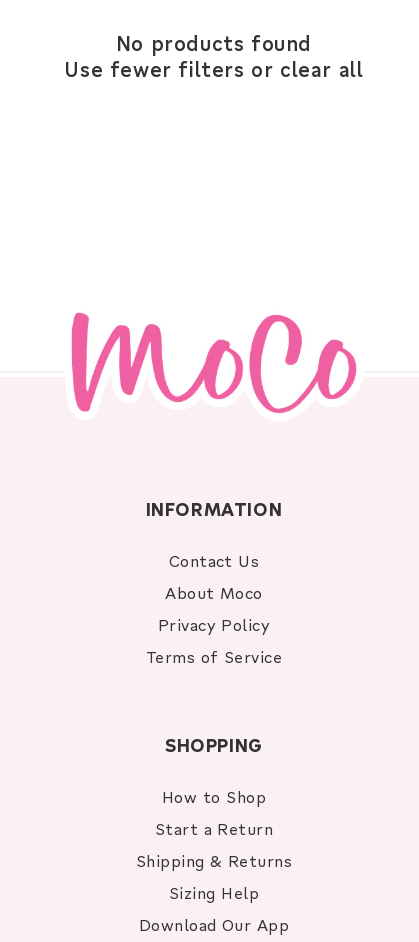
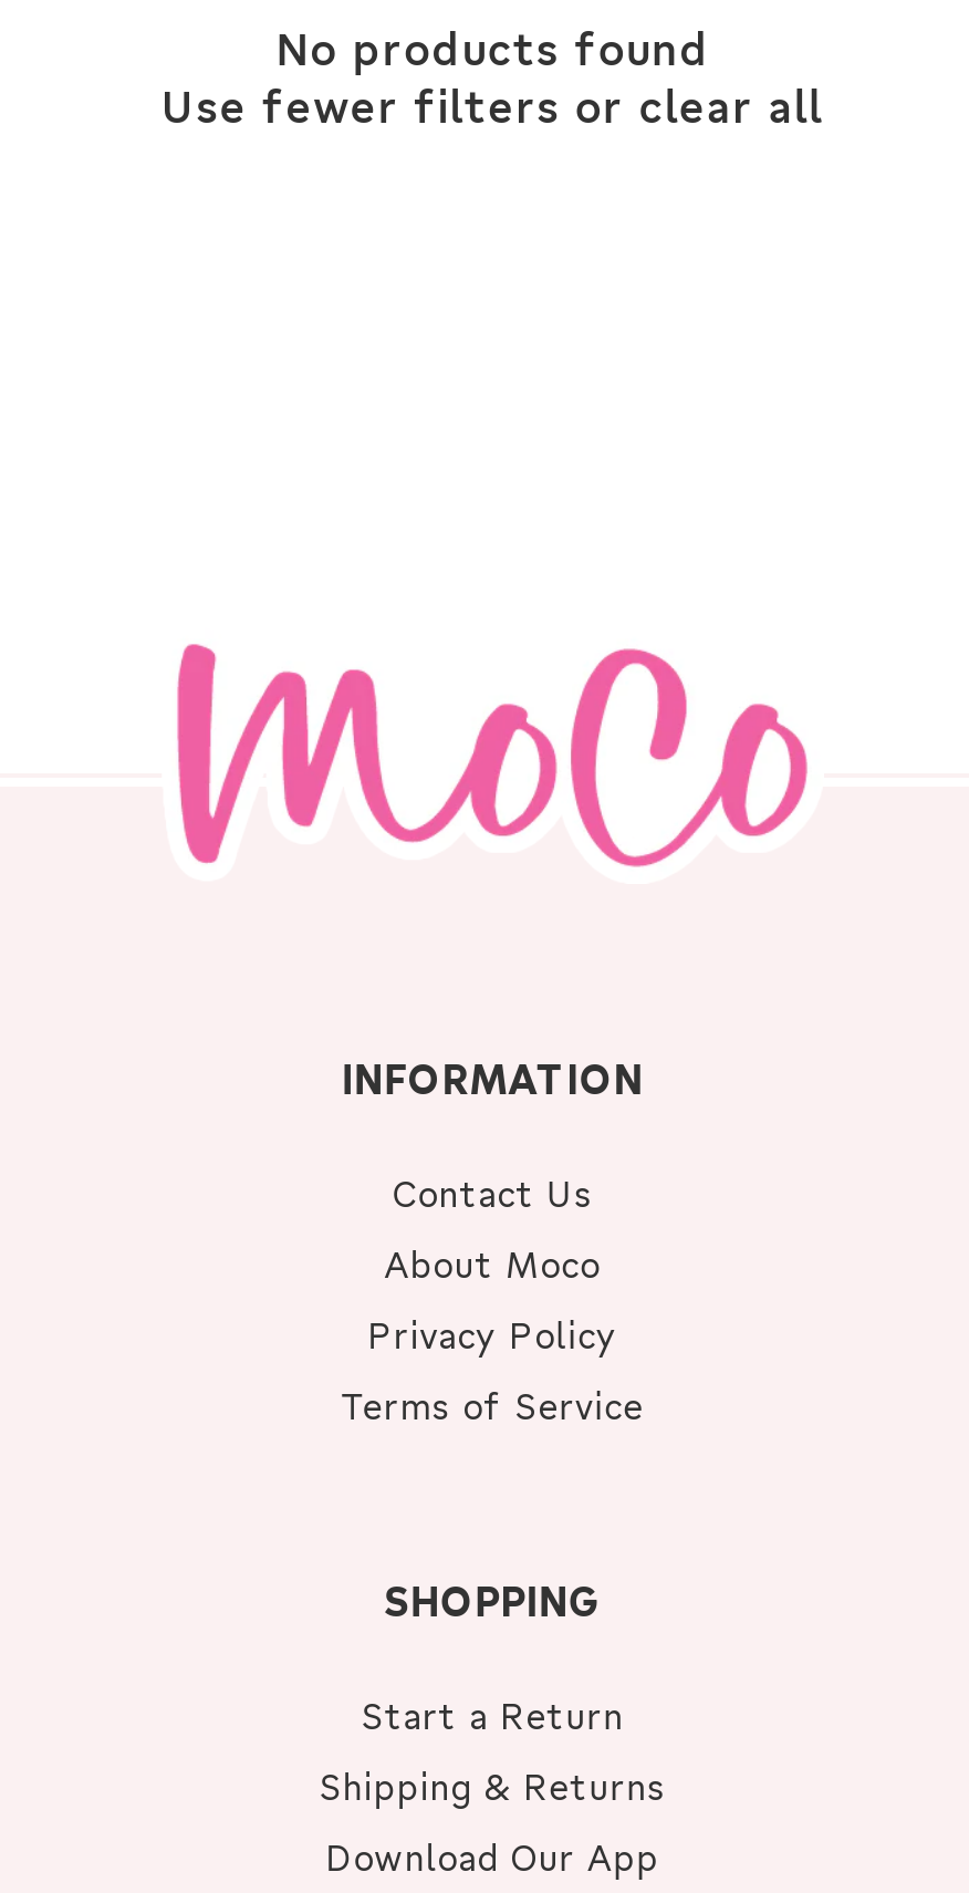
- How to Shop

- Sizing Help
